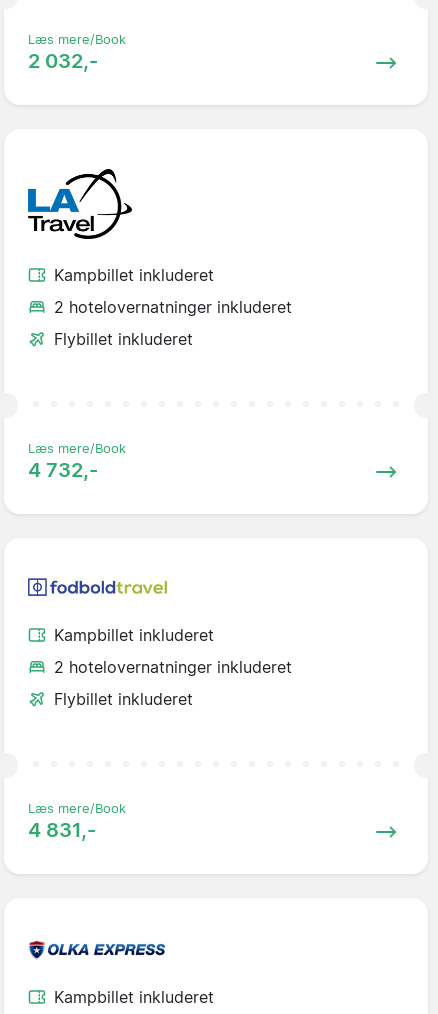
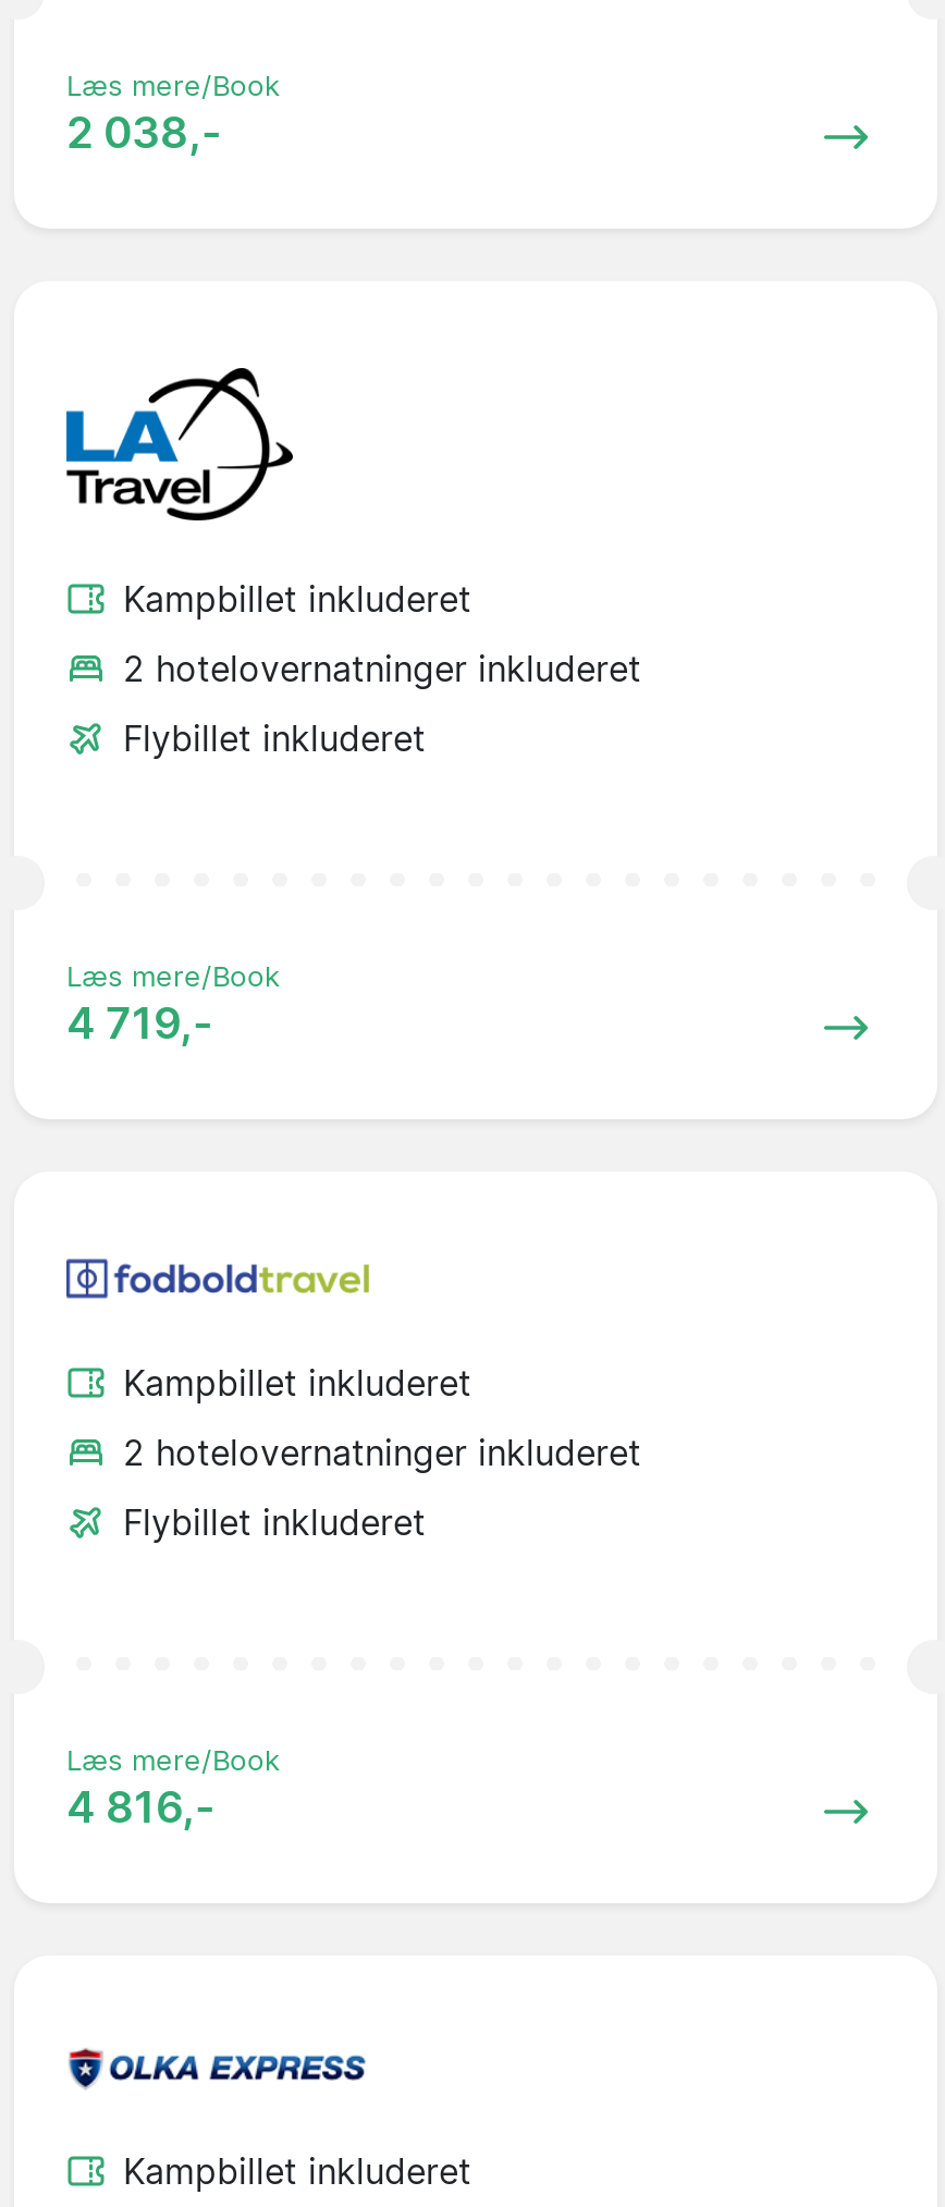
- 2 032,-
+ 2 038,-

- 4 732,-
+ 4 719,-

- 4 831,-
+ 4 816,-
